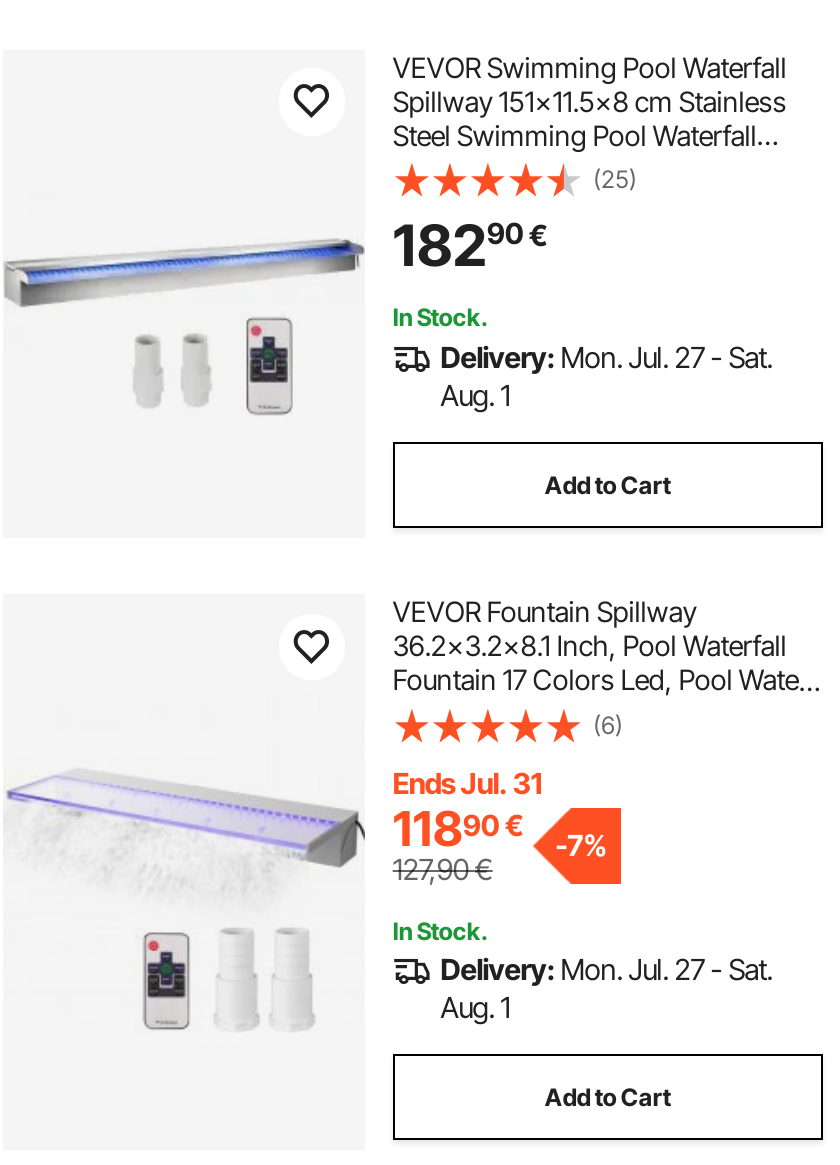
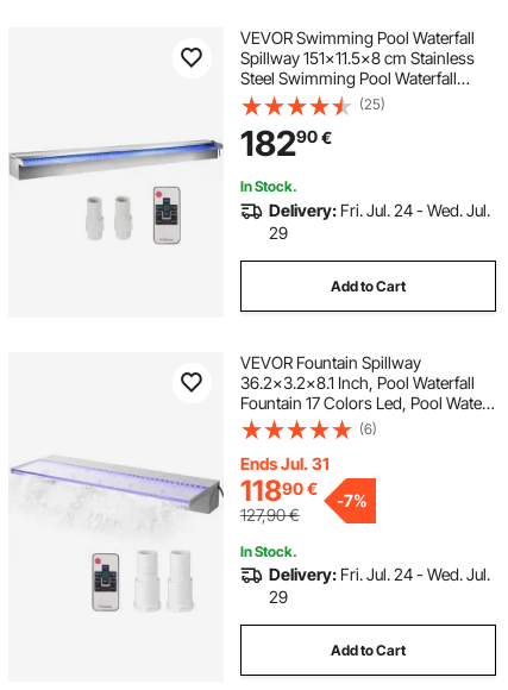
- Delivery: Mon. Jul. 27 - Sat.
- Aug. 1
+ Delivery: Fri. Jul. 24 - Wed. Jul.
+ 29

- Delivery: Mon. Jul. 27 - Sat.
- Aug. 1
+ Delivery: Fri. Jul. 24 - Wed. Jul.
+ 29
